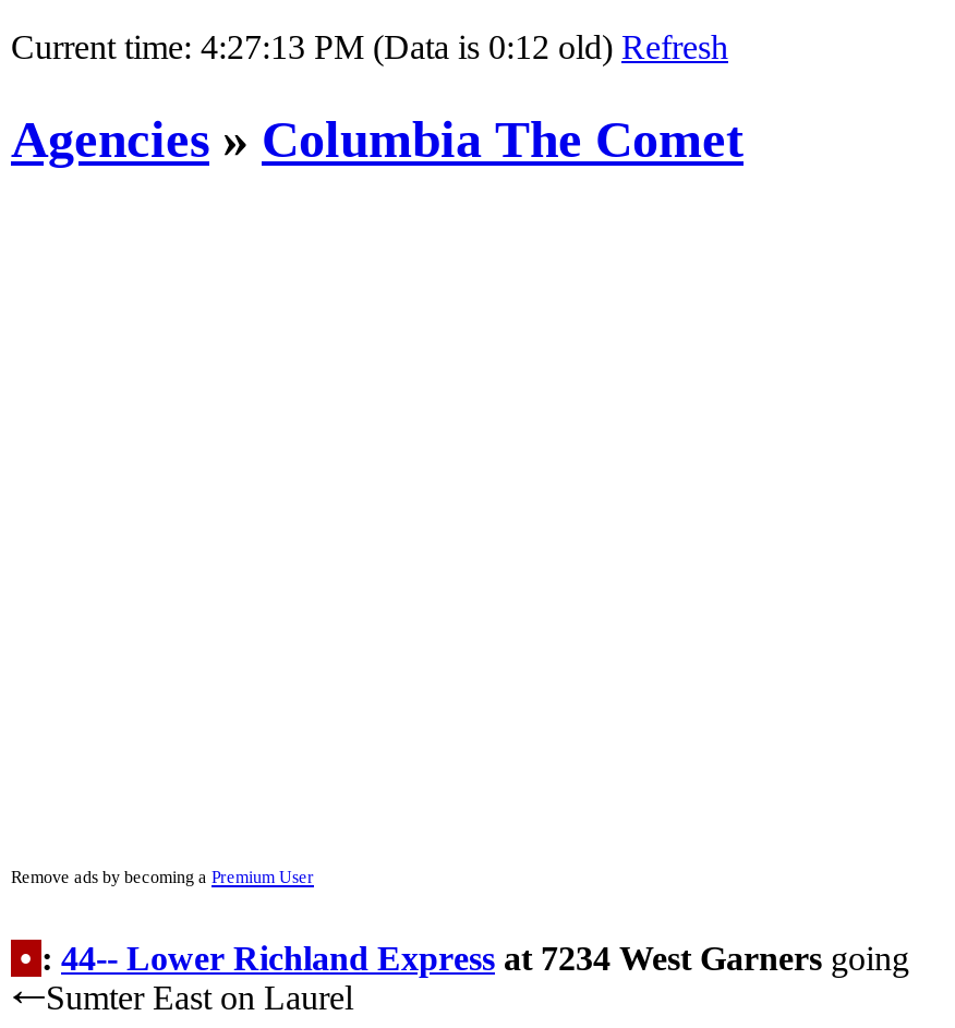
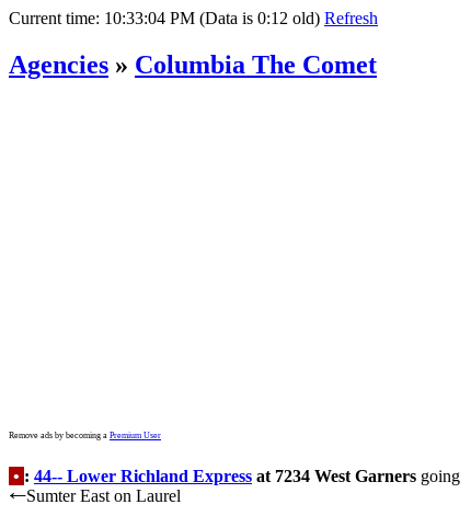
- Current time: 4:27:13 PM (Data is 0:12 old) Refresh
+ Current time: 10:33:04 PM (Data is 0:12 old) Refresh
